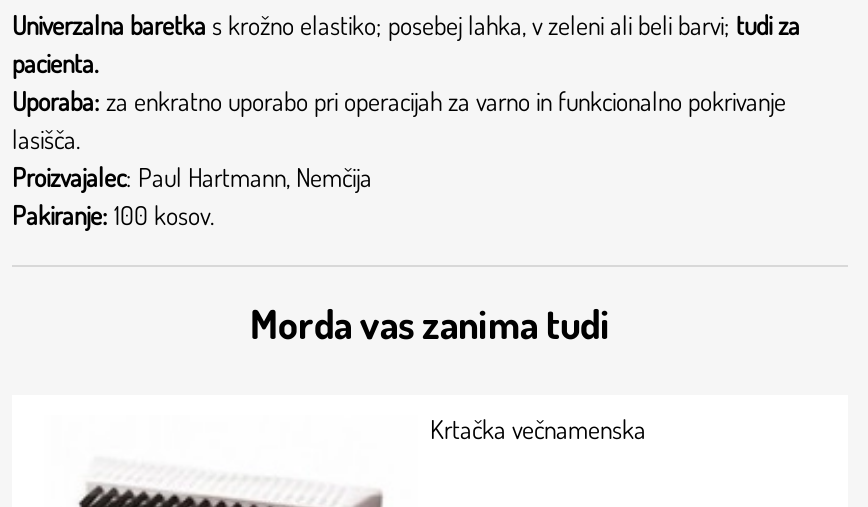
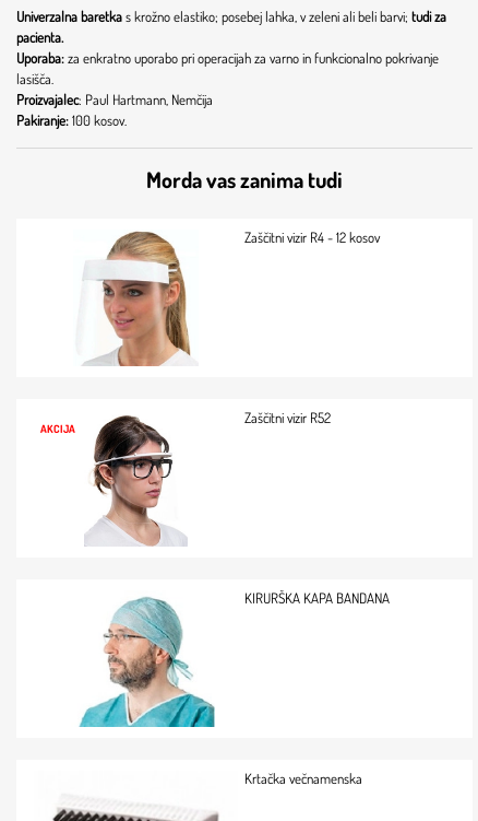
+ [image]
+ AKCIJA

+ [image]
+ KIRURŠKA KAPA BANDANA

+ [image]

+ Zaščitni vizir R4 - 12 kosov

+ Zaščitni vizir R52
